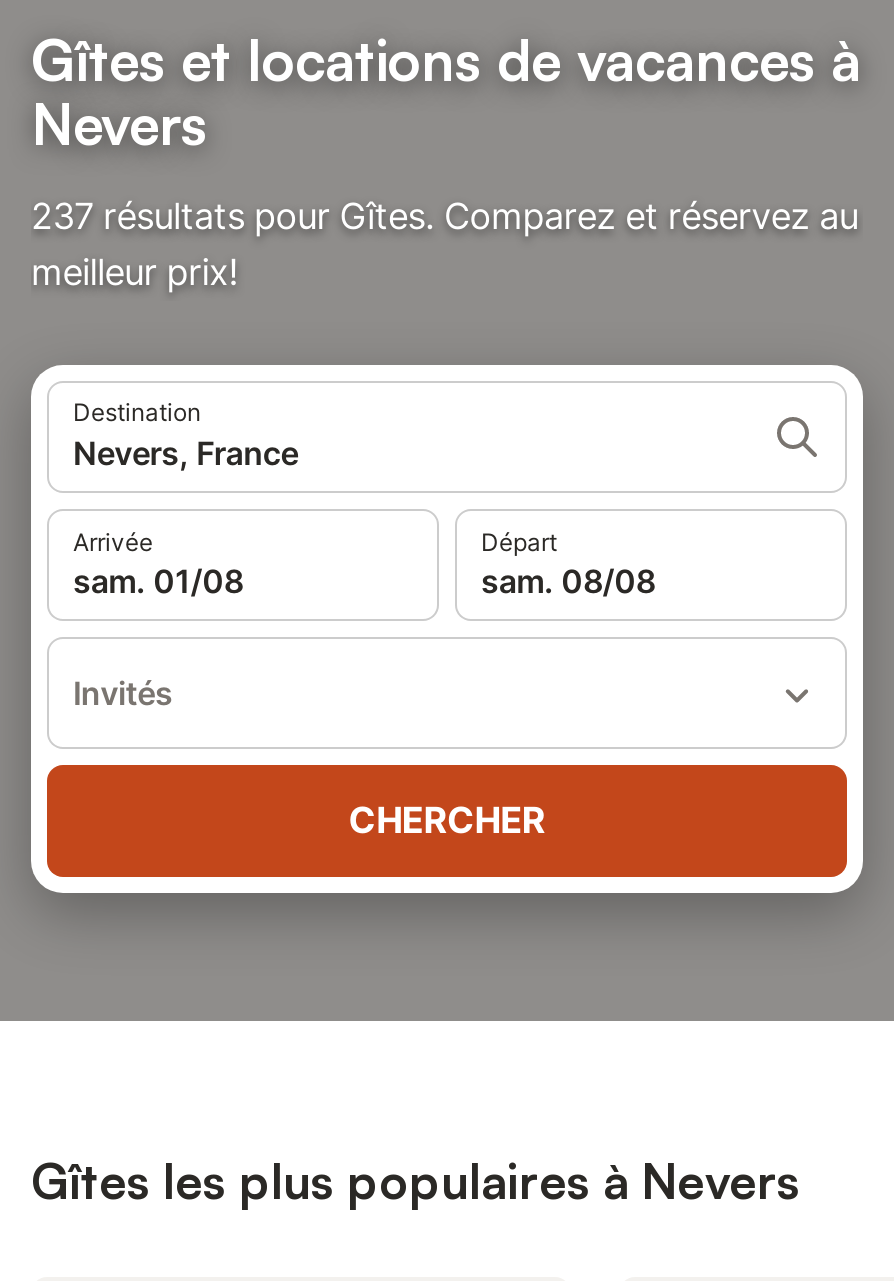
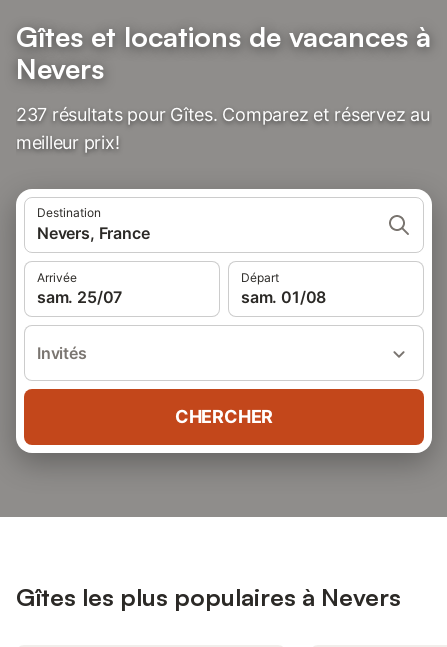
- sam. 01/08
+ sam. 25/07

- sam. 08/08
+ sam. 01/08
